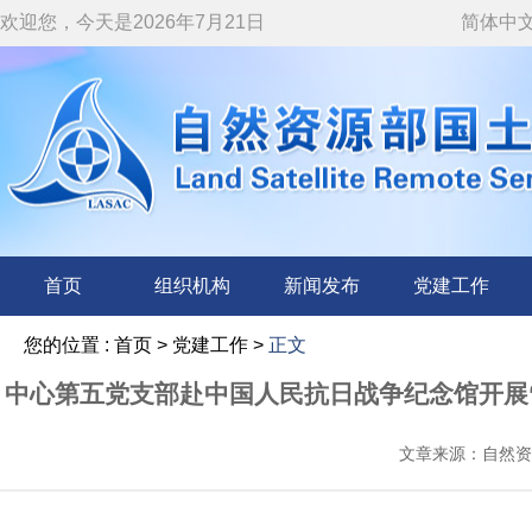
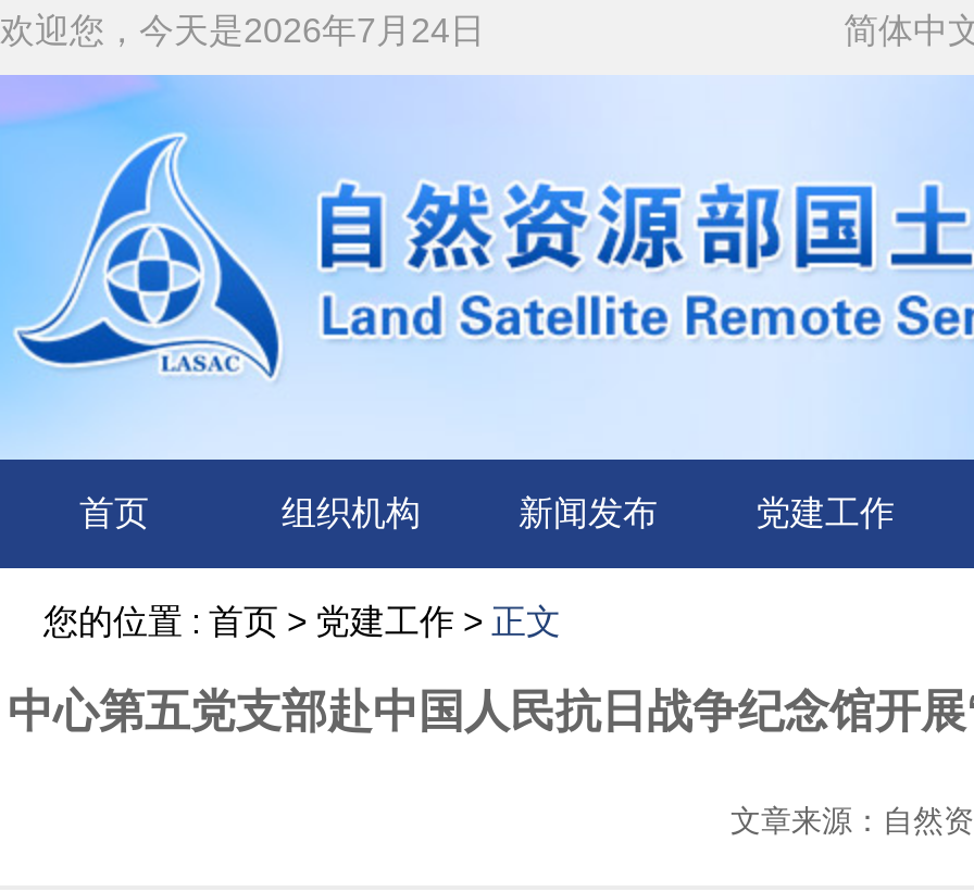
- 欢迎您，今天是2026年7月21日
+ 欢迎您，今天是2026年7月24日
